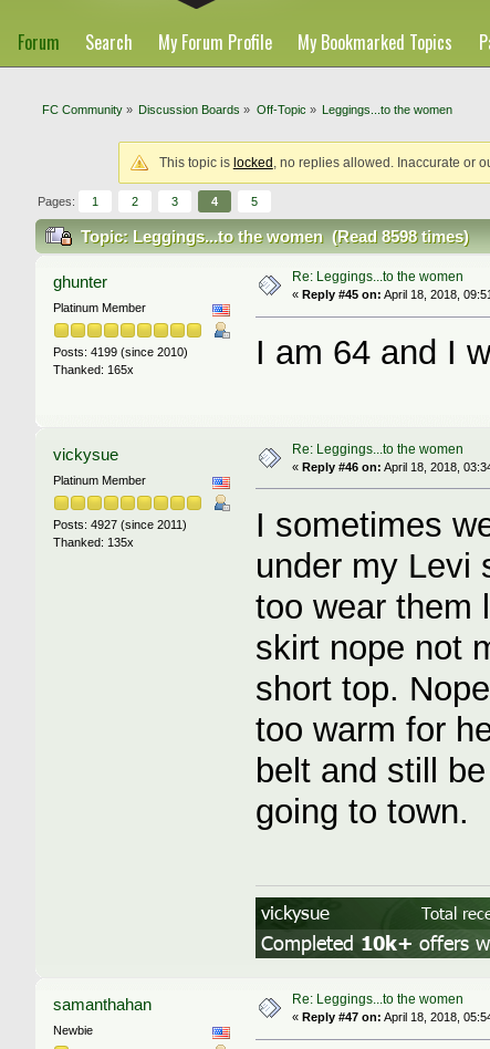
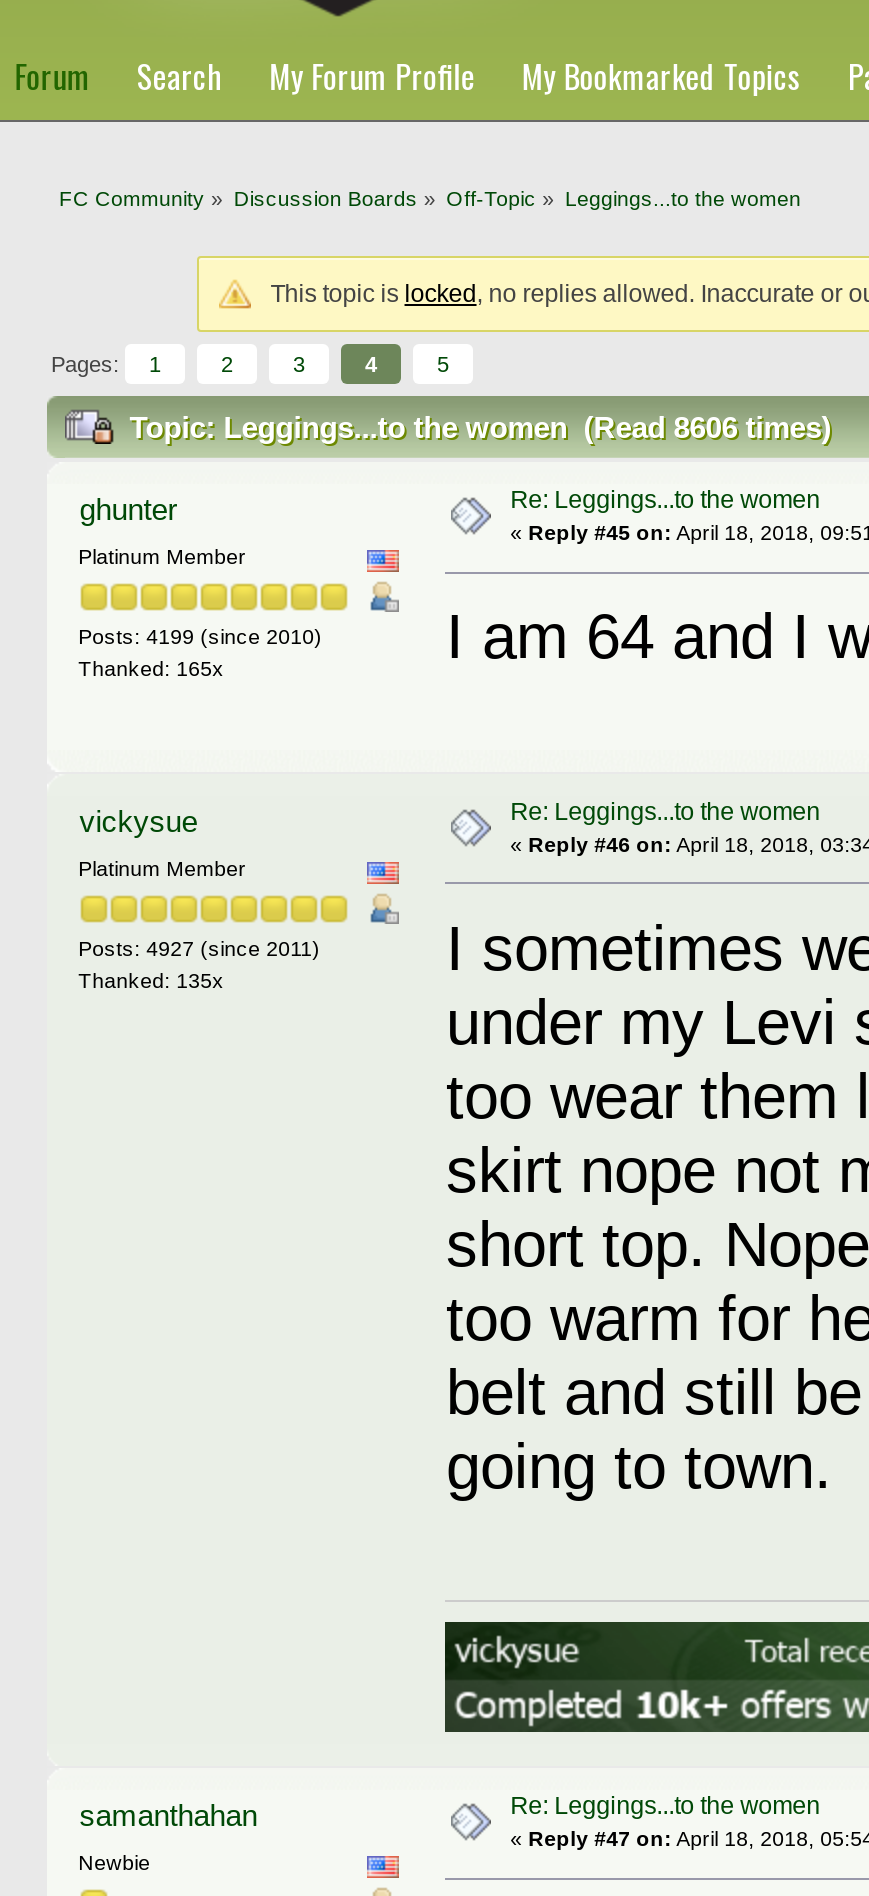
- Topic: Leggings...to the women (Read 8598 times)
+ Topic: Leggings...to the women (Read 8606 times)
